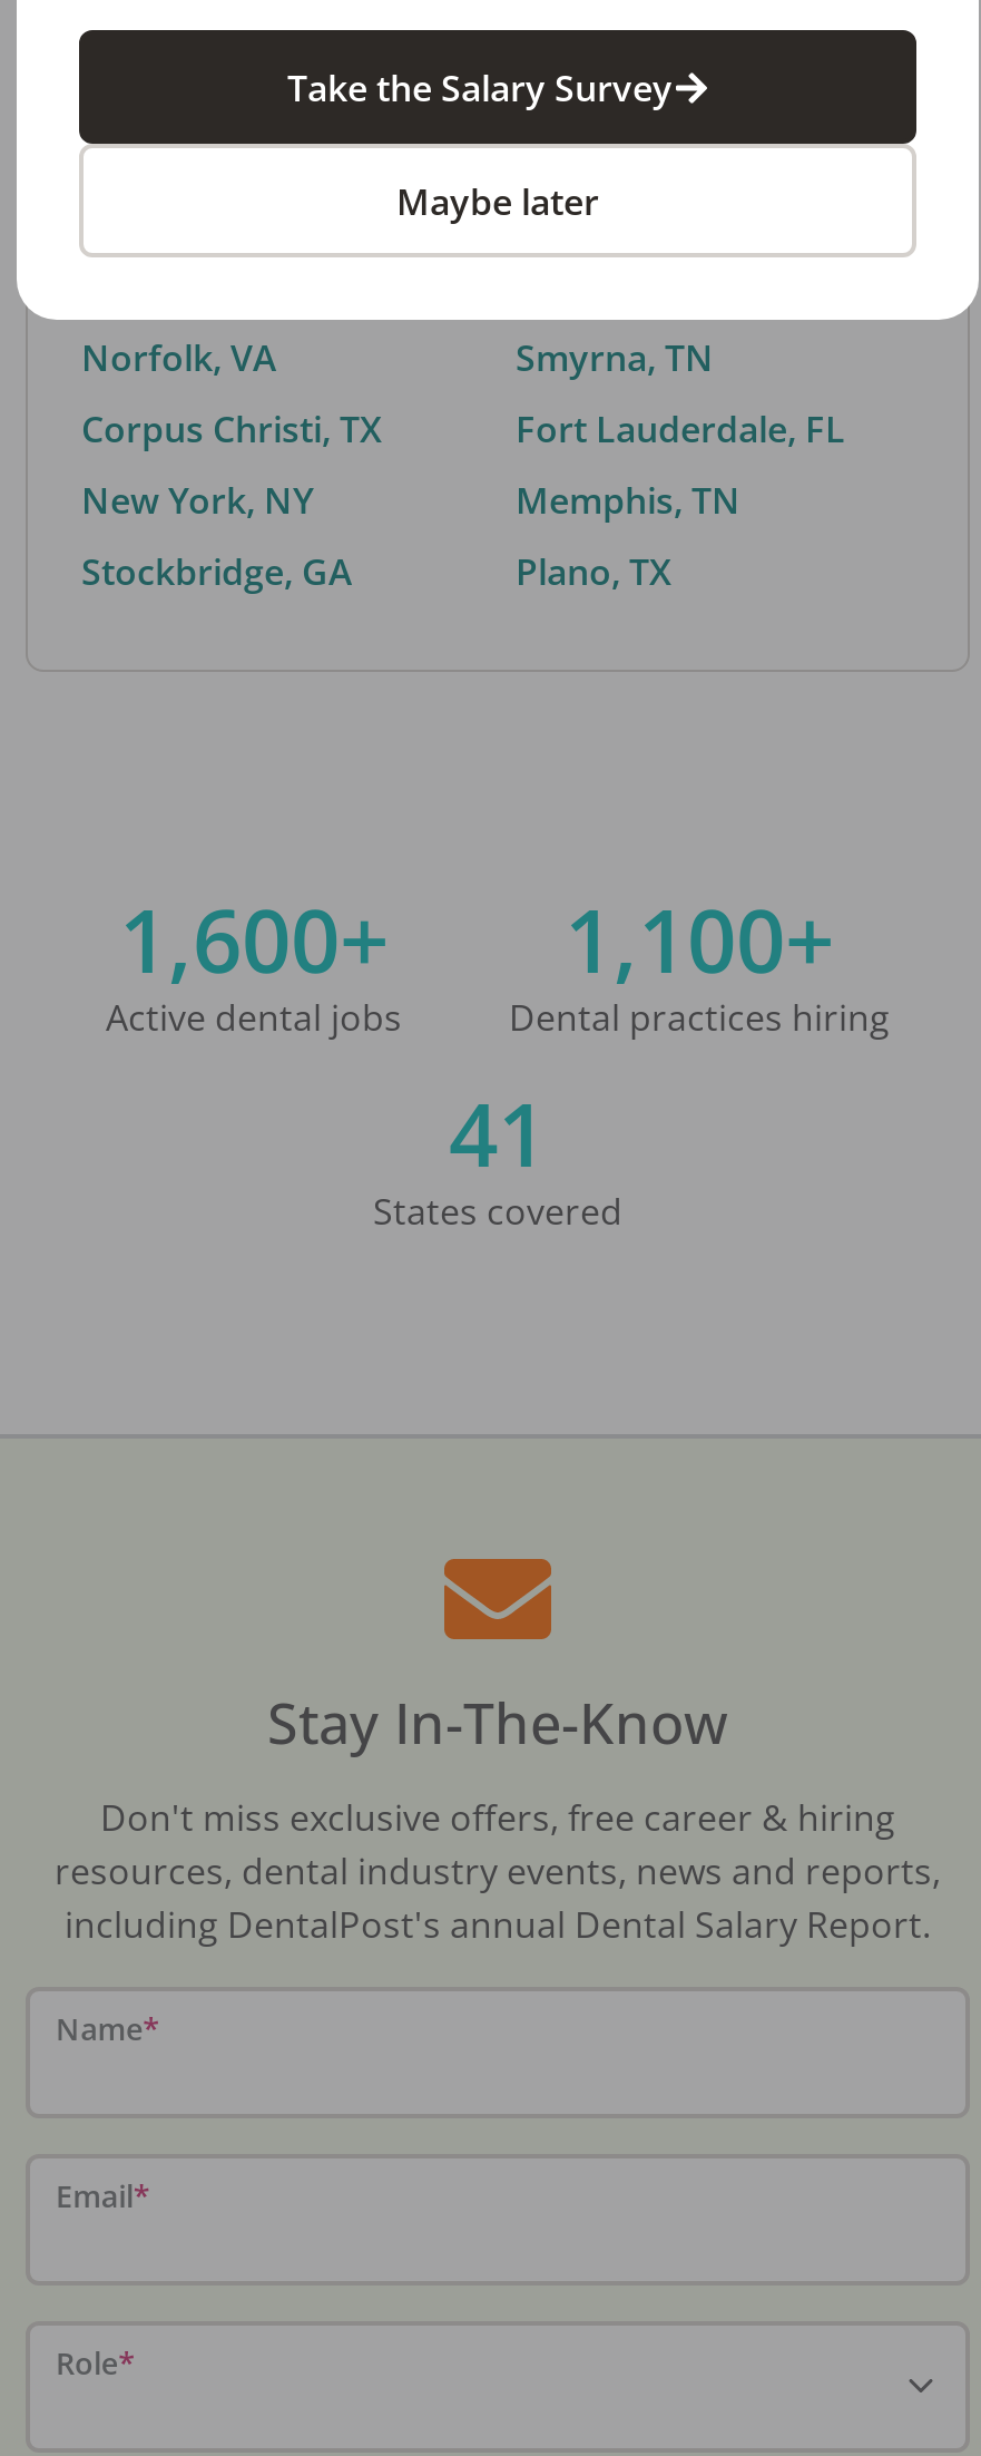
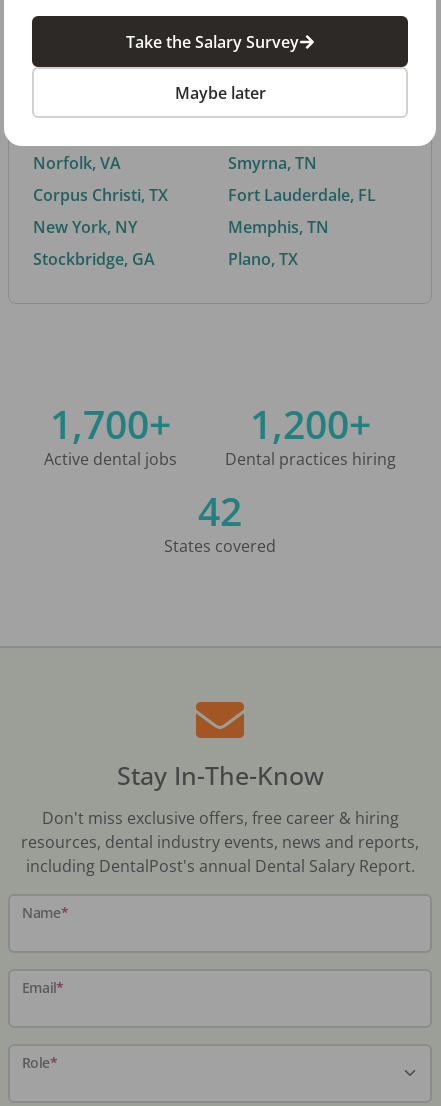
- 1,600+
+ 1,700+

- 1,100+
+ 1,200+

- 41
+ 42
